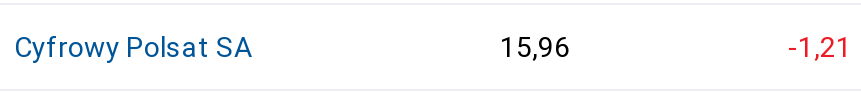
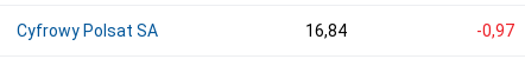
- 15,96
+ 16,84

- -1,21
+ -0,97
